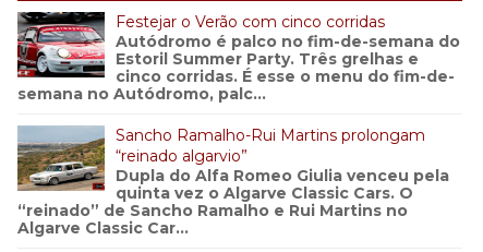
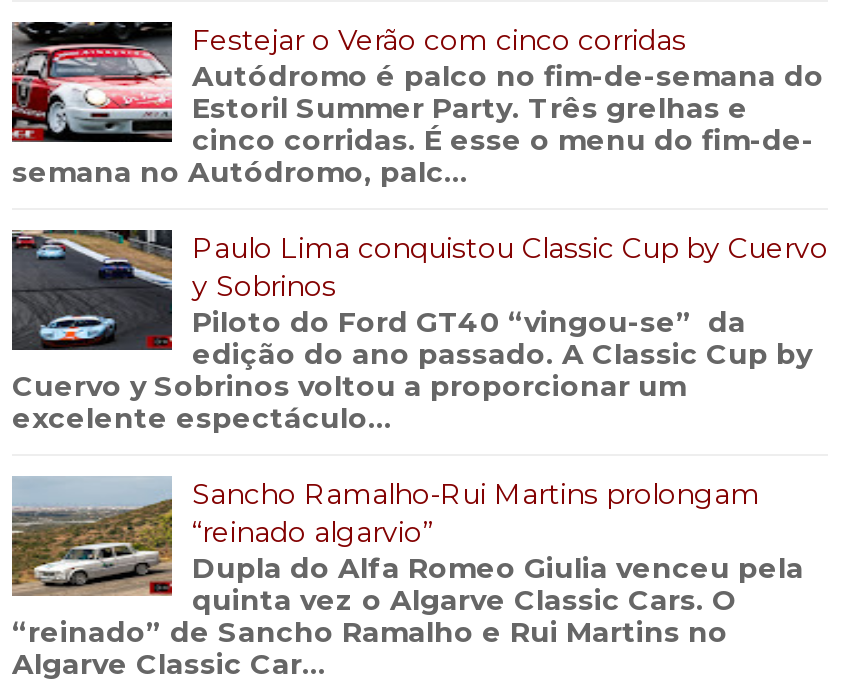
+ [image]
+ Paulo Lima conquistou Classic Cup by Cuervo
+ y Sobrinos
+ Piloto do Ford GT40 “vingou-se” da
+ edição do ano passado. A Classic Cup by
+ Cuervo y Sobrinos voltou a proporcionar um
+ excelente espectáculo...
